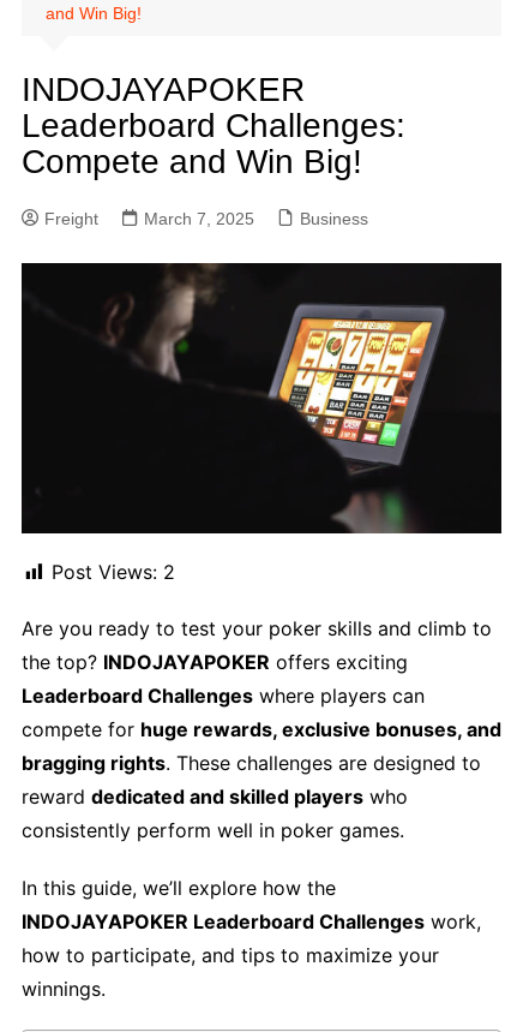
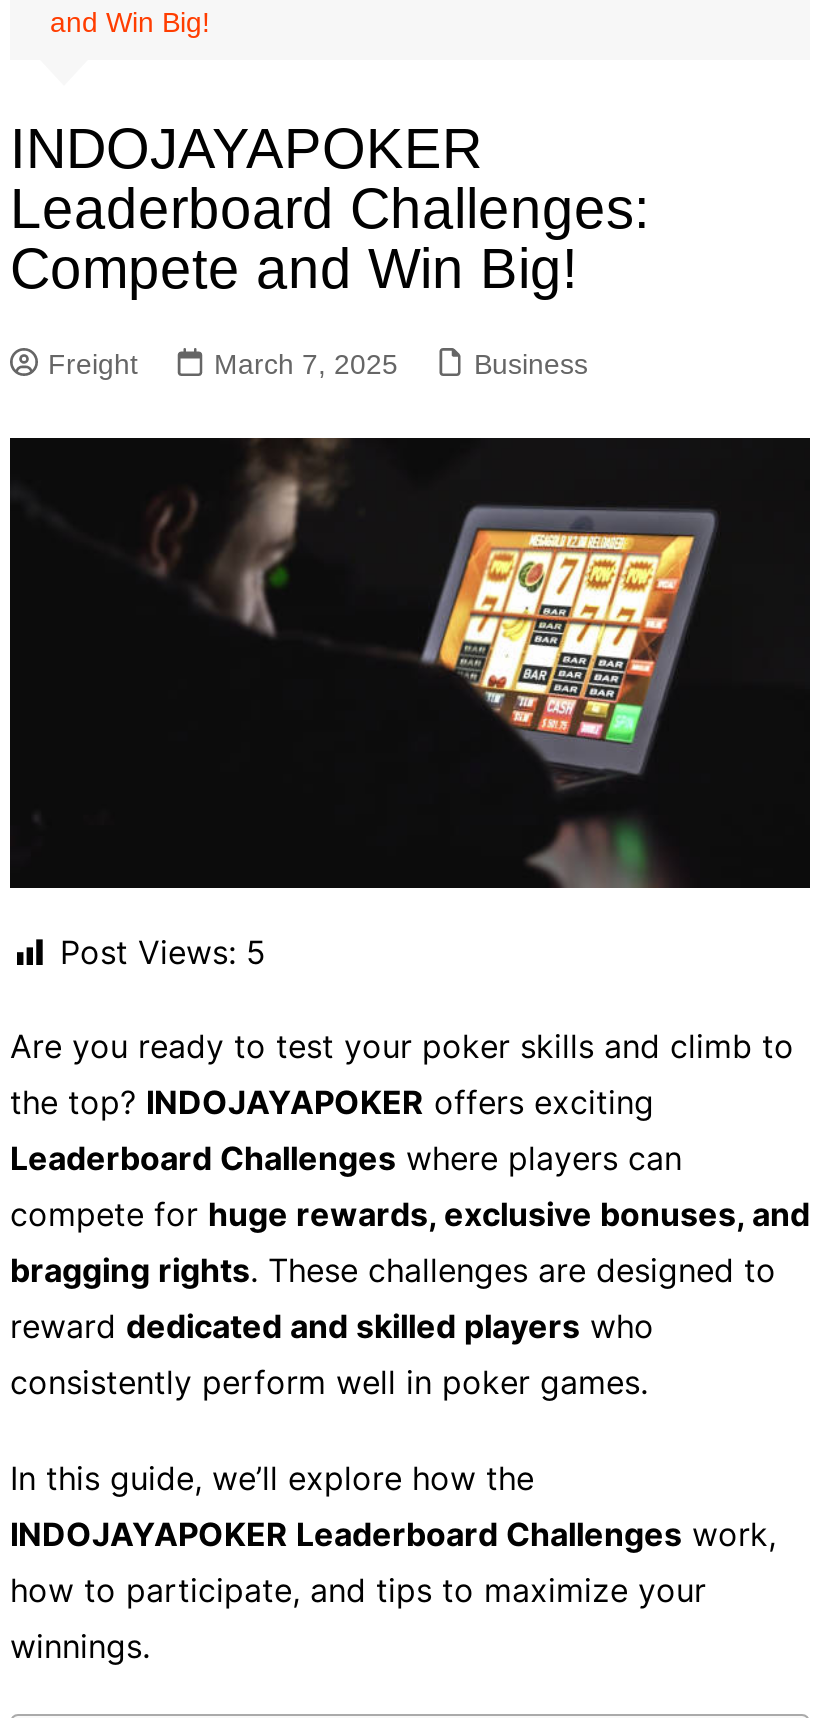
- Post Views: 2
+ Post Views: 5
